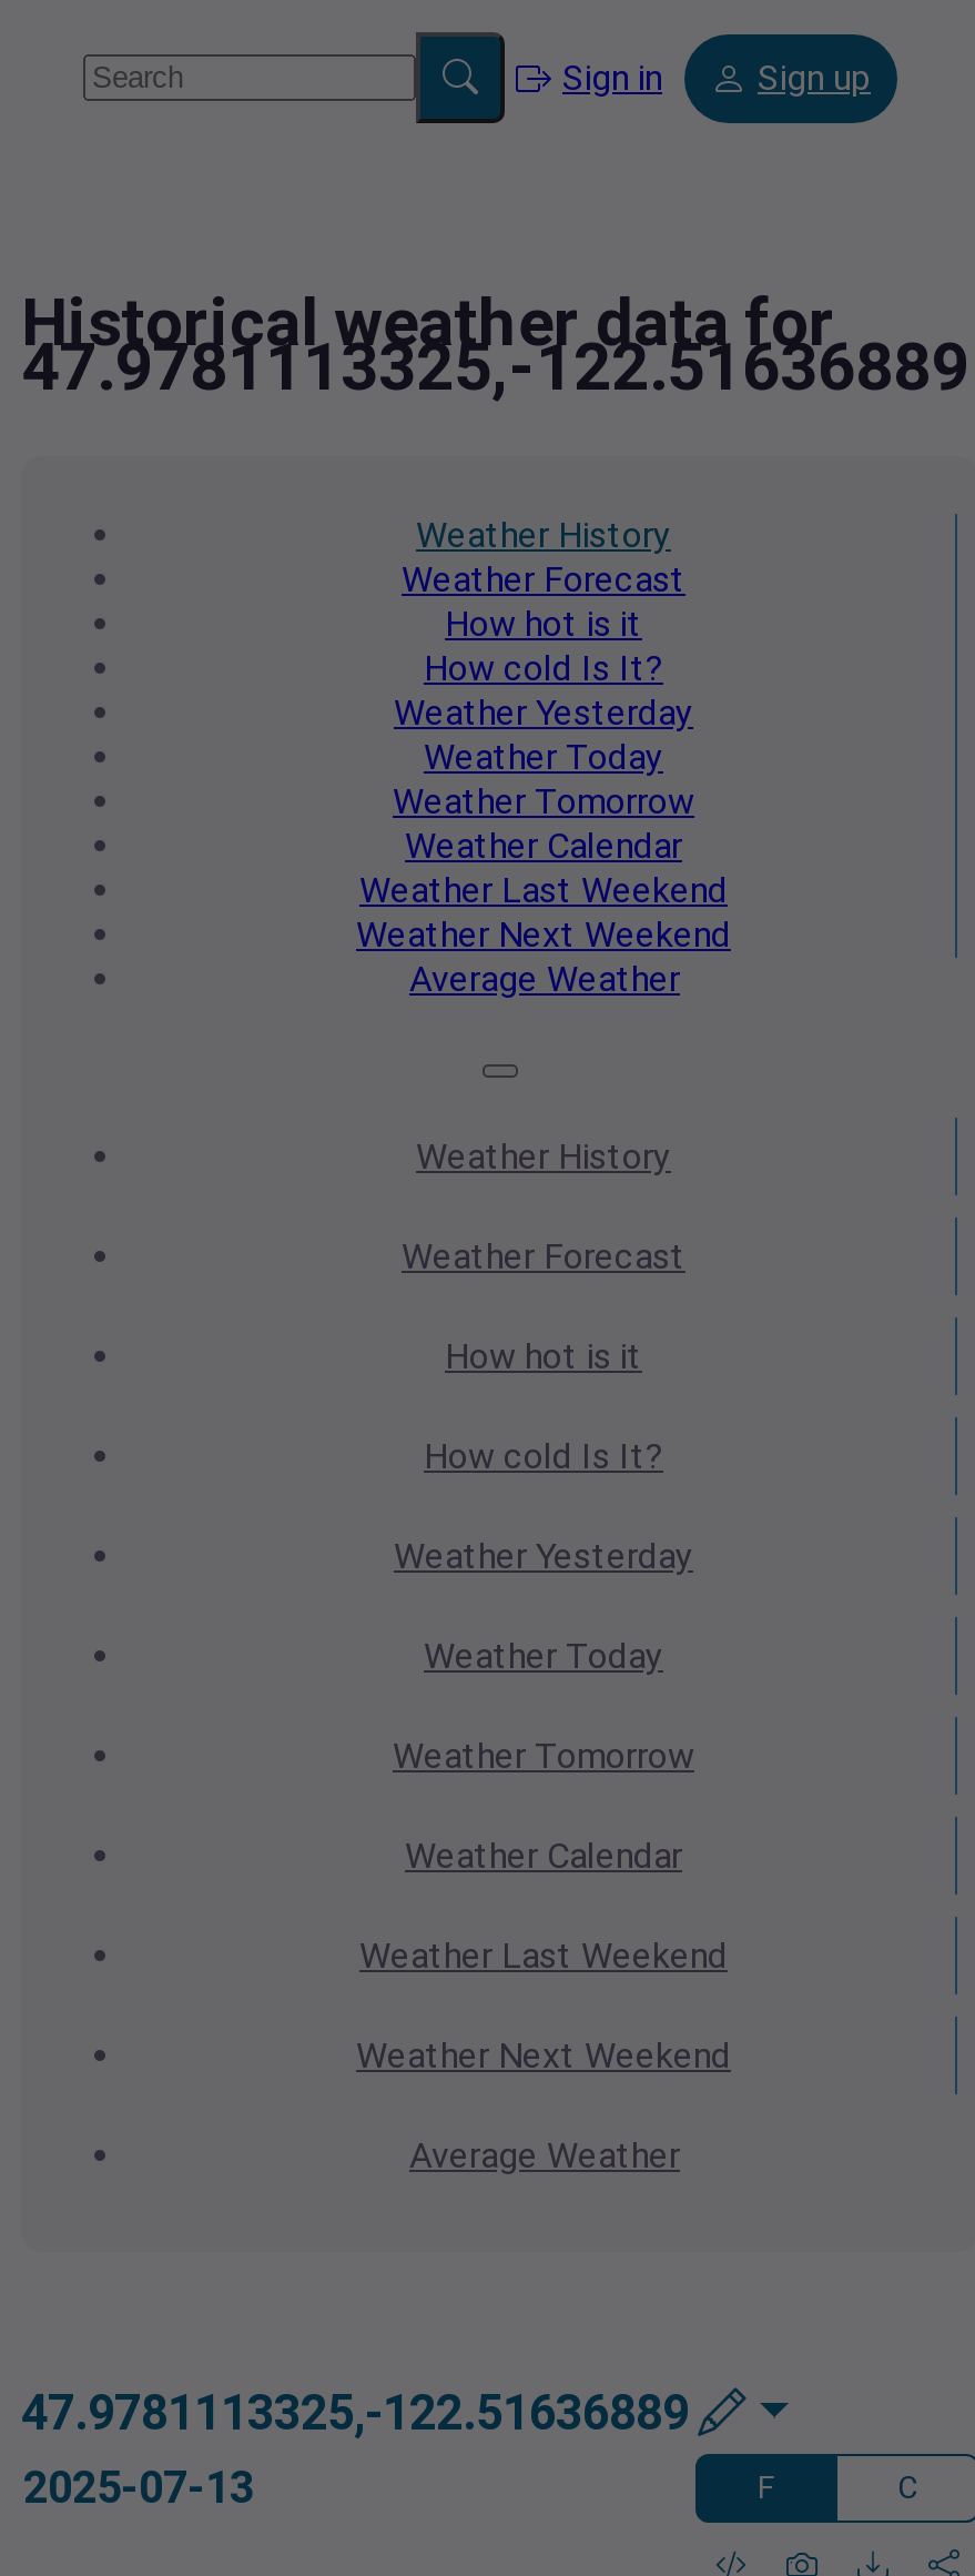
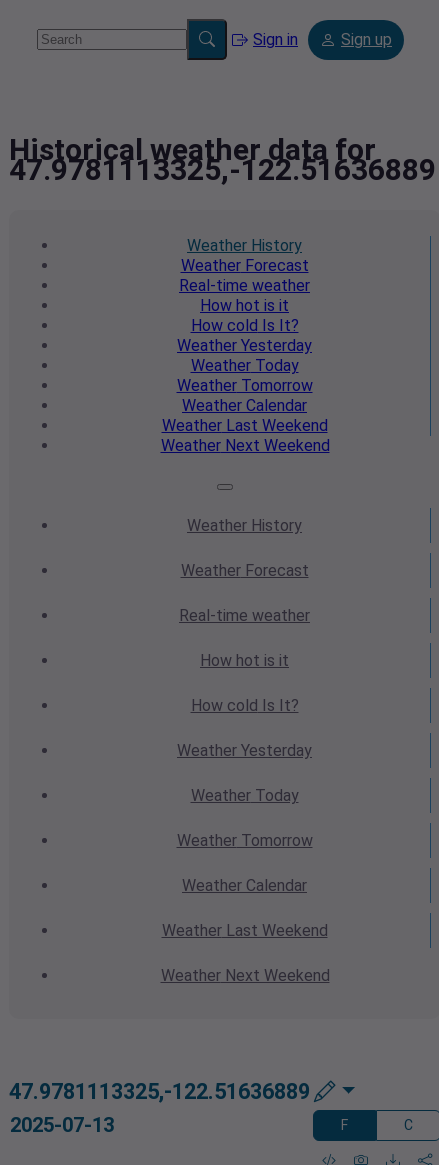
moved down: How hot is it | How cold Is It? | Weather Yesterday | Weather Today | Weather Tomorrow | Weather Calendar | Weather Last Weekend | Weather Next Weekend

+ Real-time weather

- Average Weather

+ Real-time weather

moved down: How hot is it | How cold Is It? | Weather Yesterday | Weather Today | Weather Tomorrow | Weather Calendar | Weather Last Weekend | Weather Next Weekend

- Average Weather
